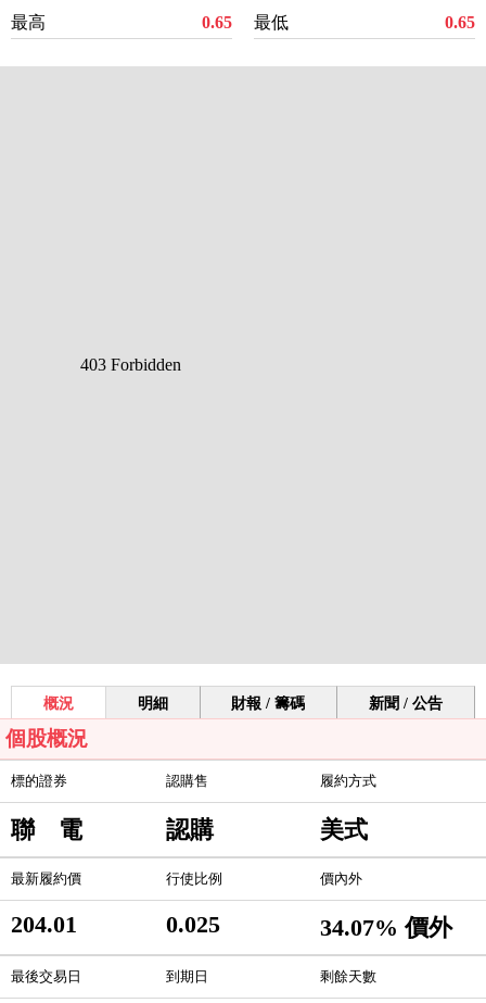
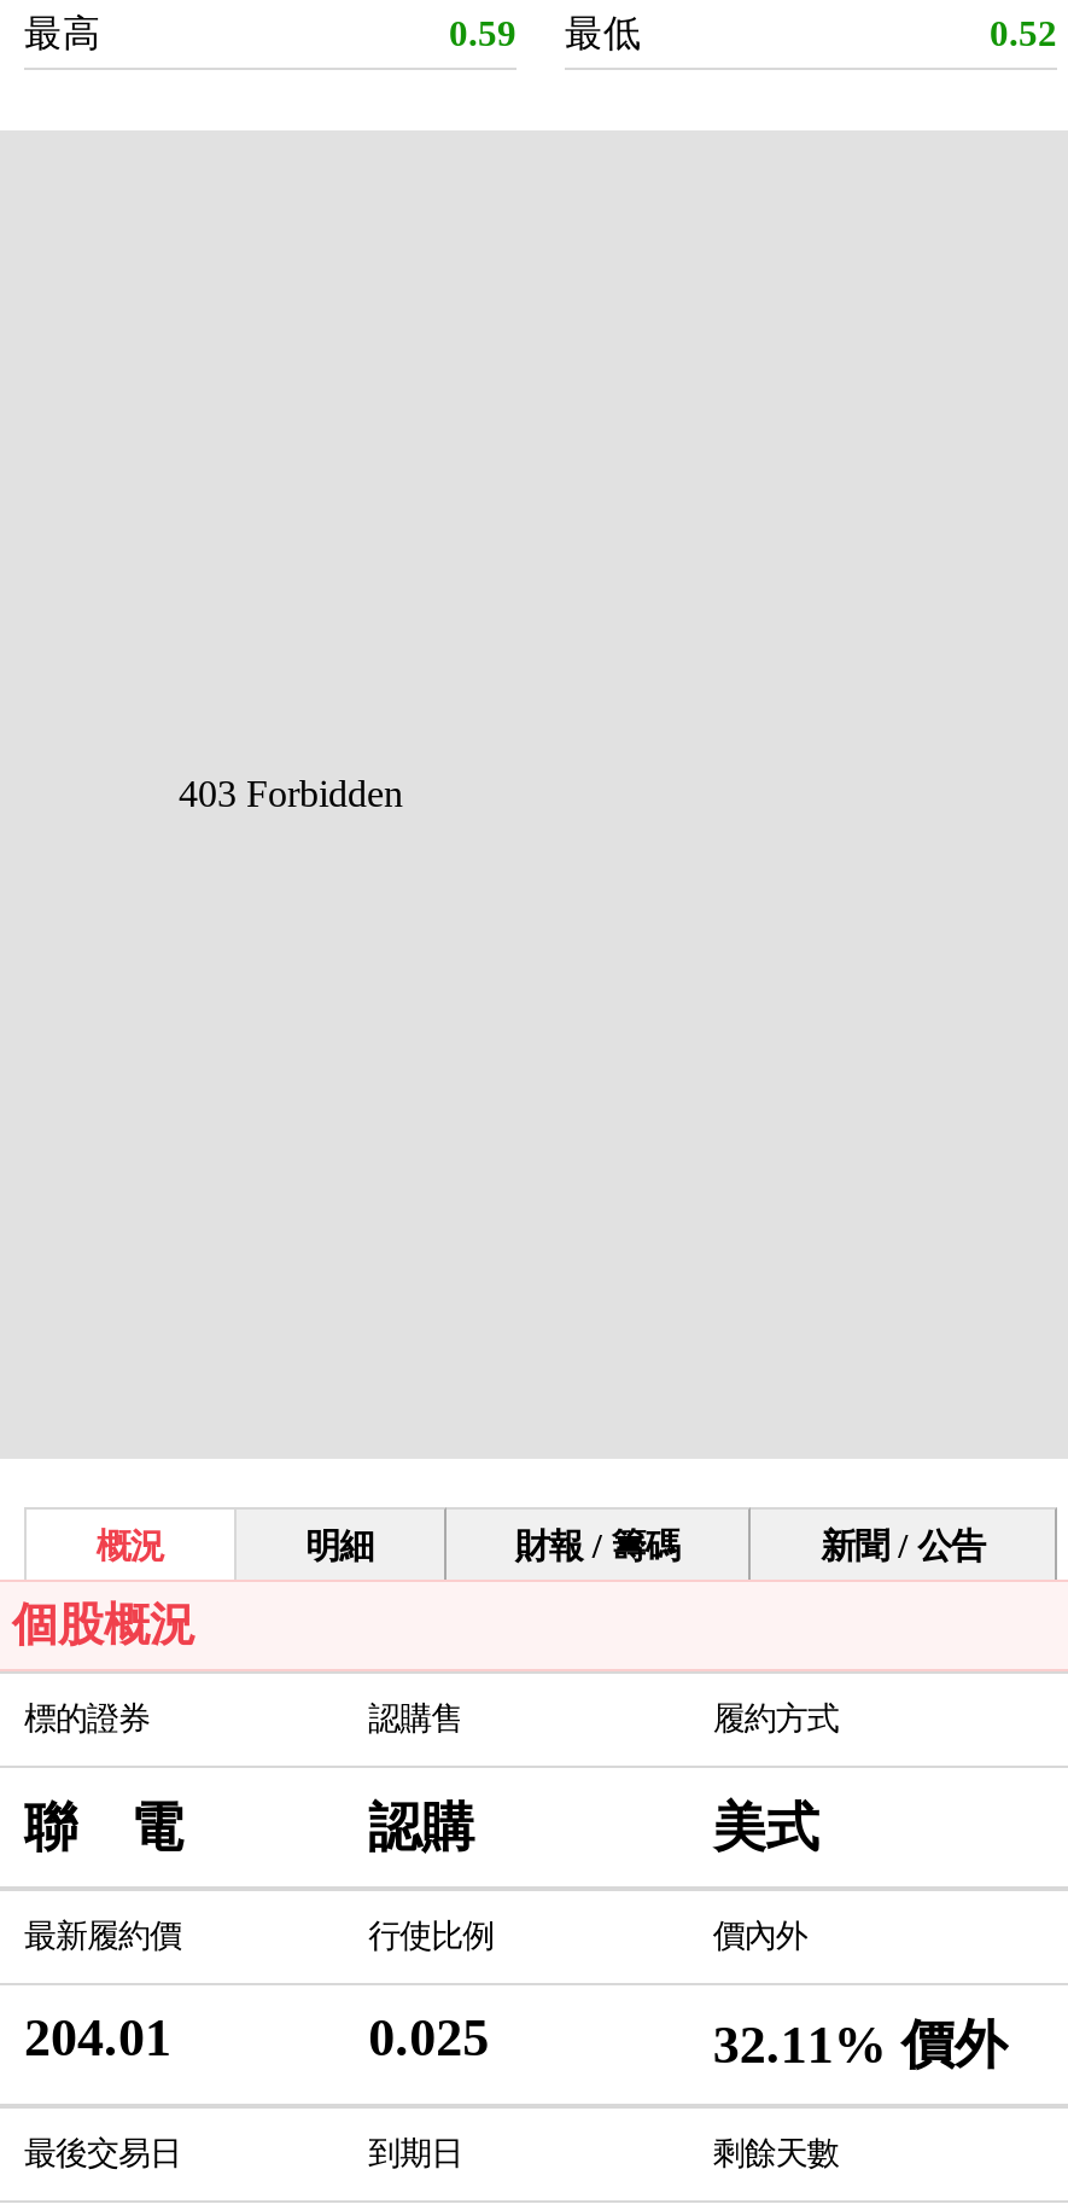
- 0.65 最低
+ 0.59 最低

- 0.65
+ 0.52

- 34.07% 價外
+ 32.11% 價外
